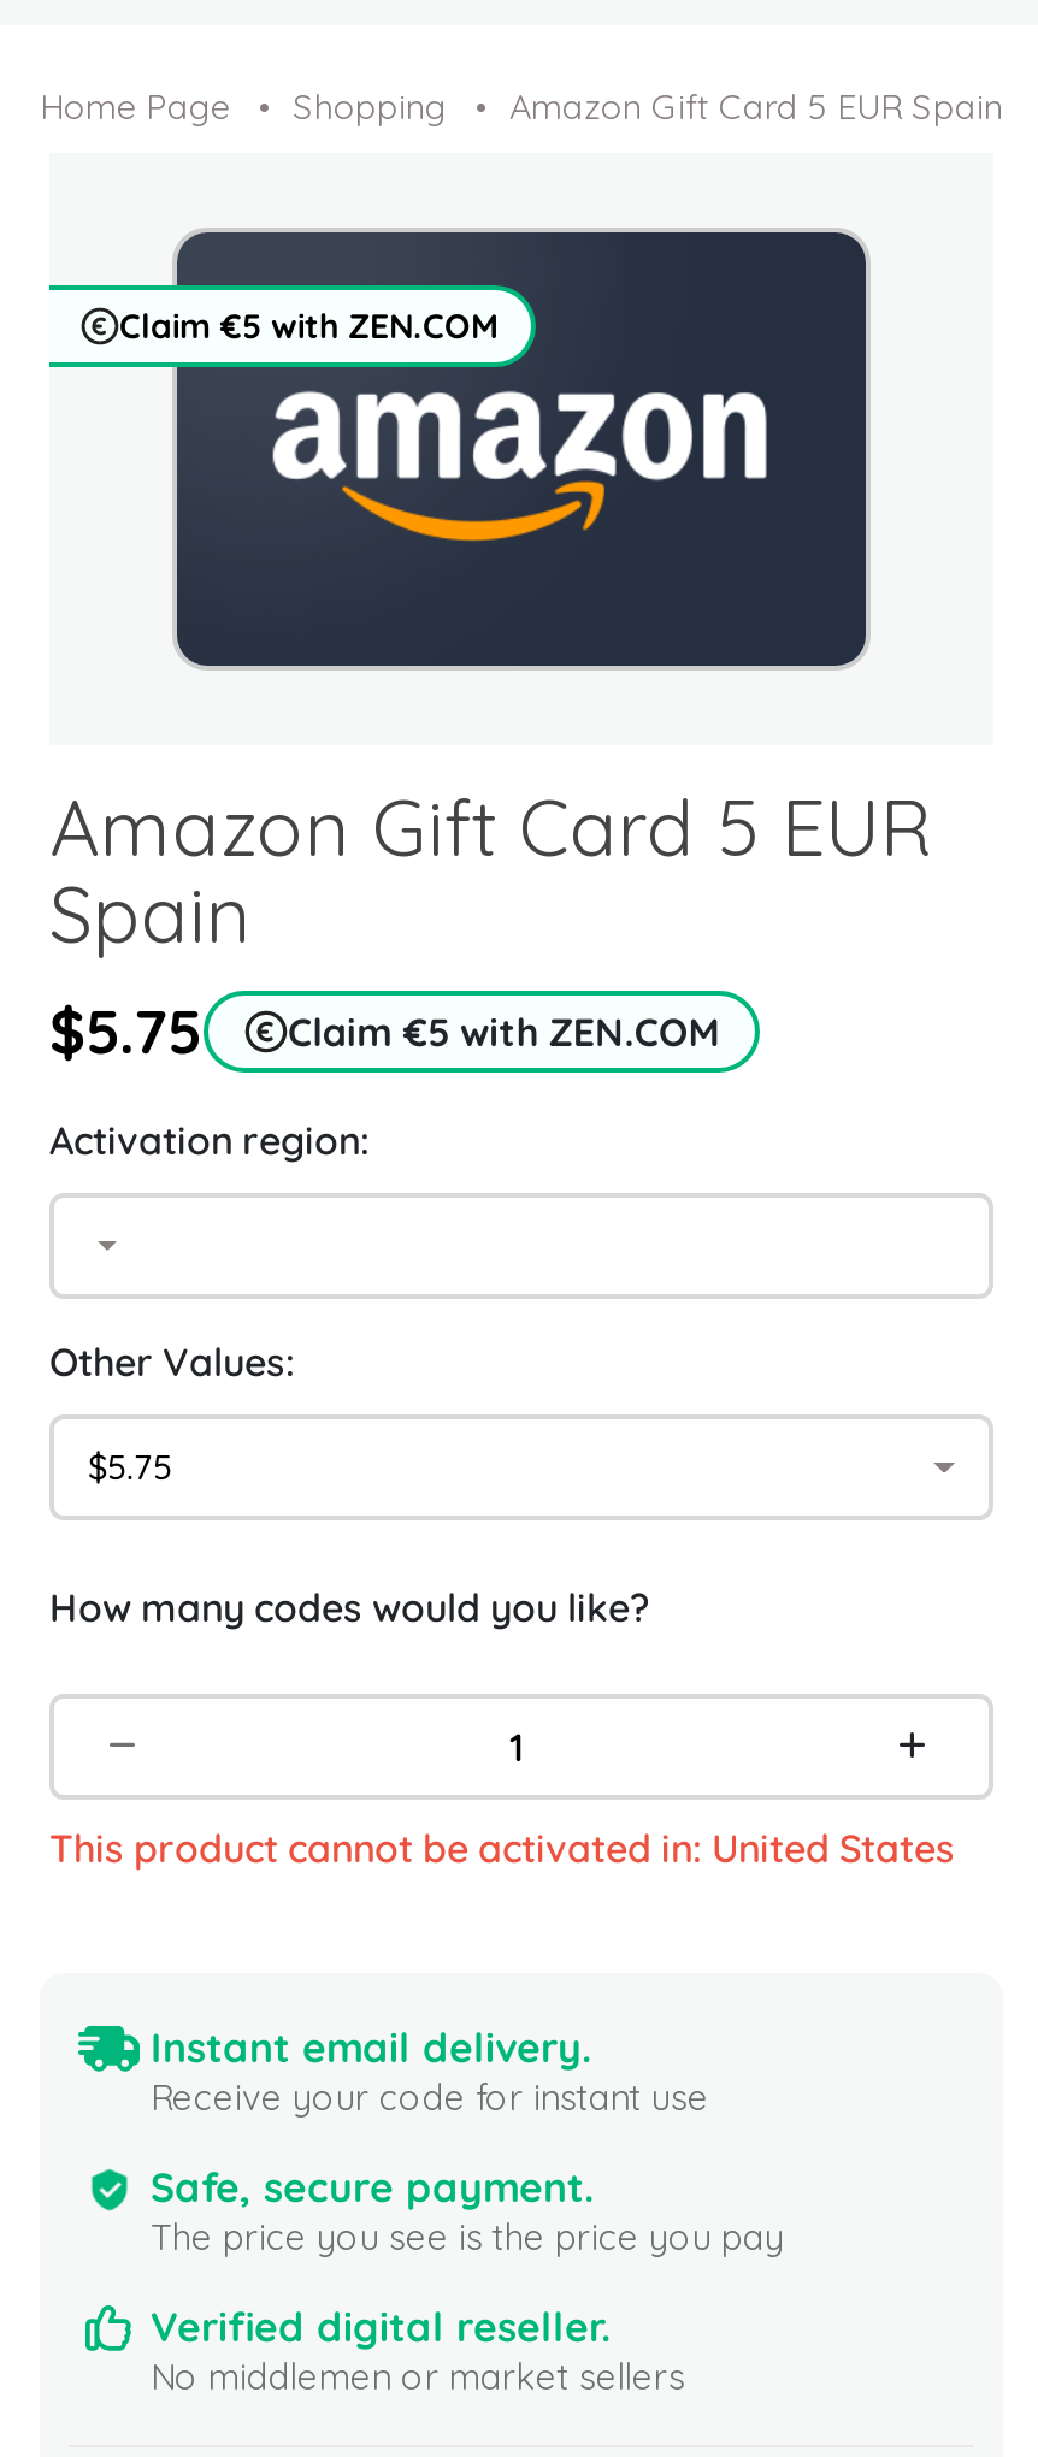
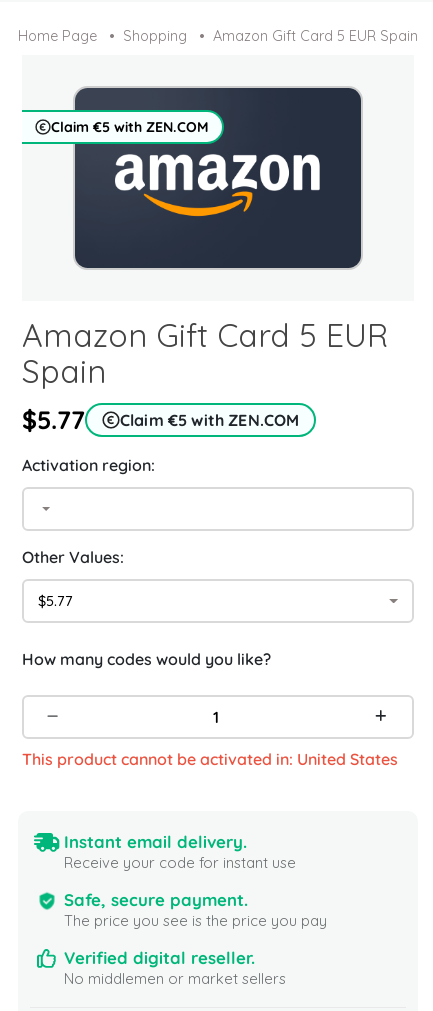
- $5.75 Claim €5 with ZEN.COM
+ $5.77 Claim €5 with ZEN.COM

- $5.75
+ $5.77
